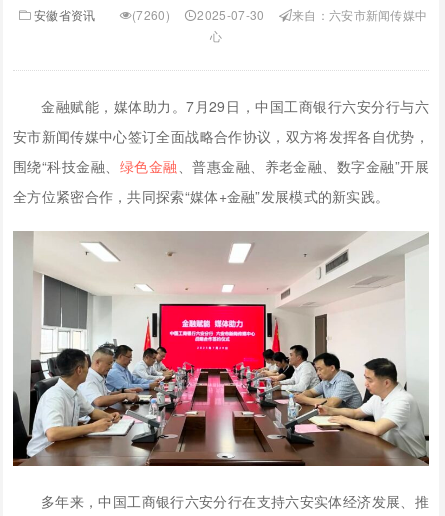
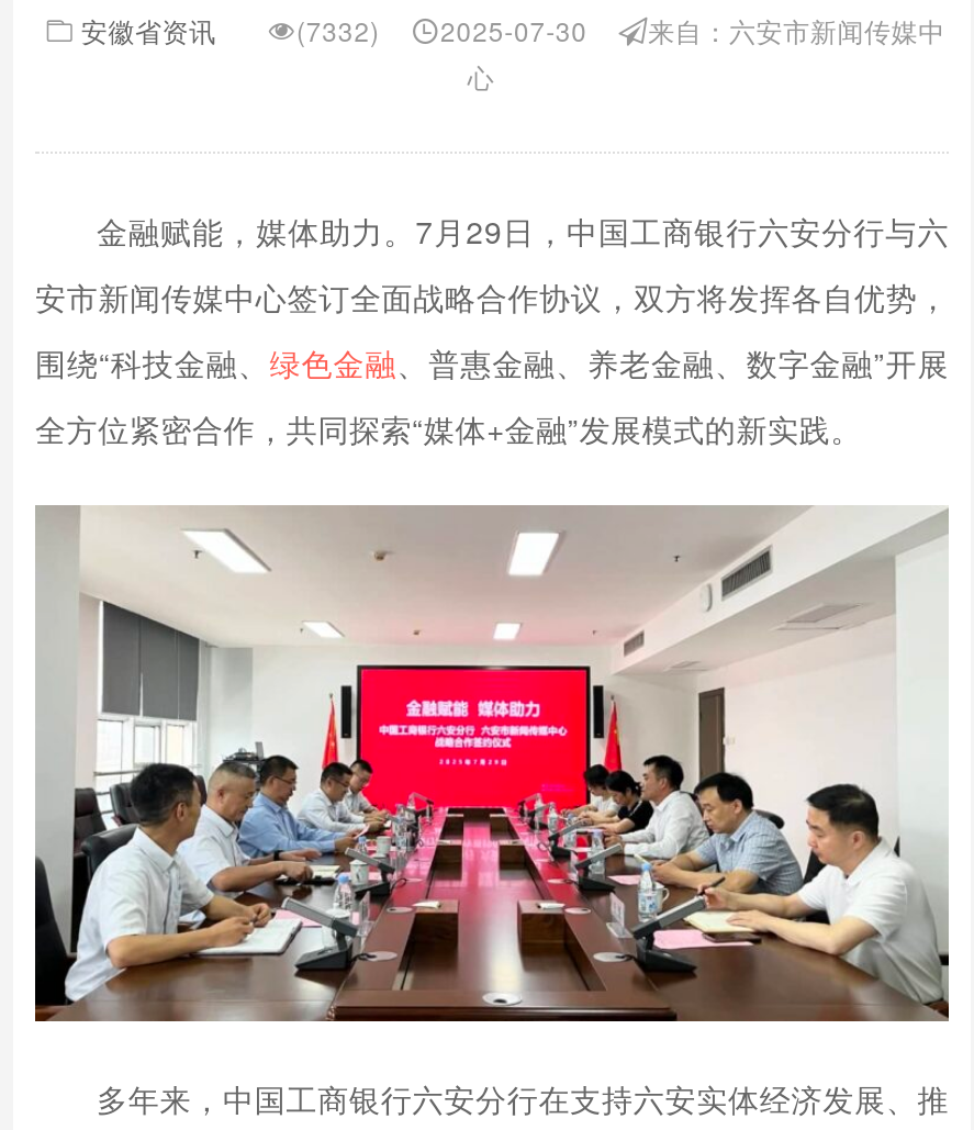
- (7260) 2025-07-30 来自：六安市新闻传媒中
+ (7332) 2025-07-30 来自：六安市新闻传媒中
